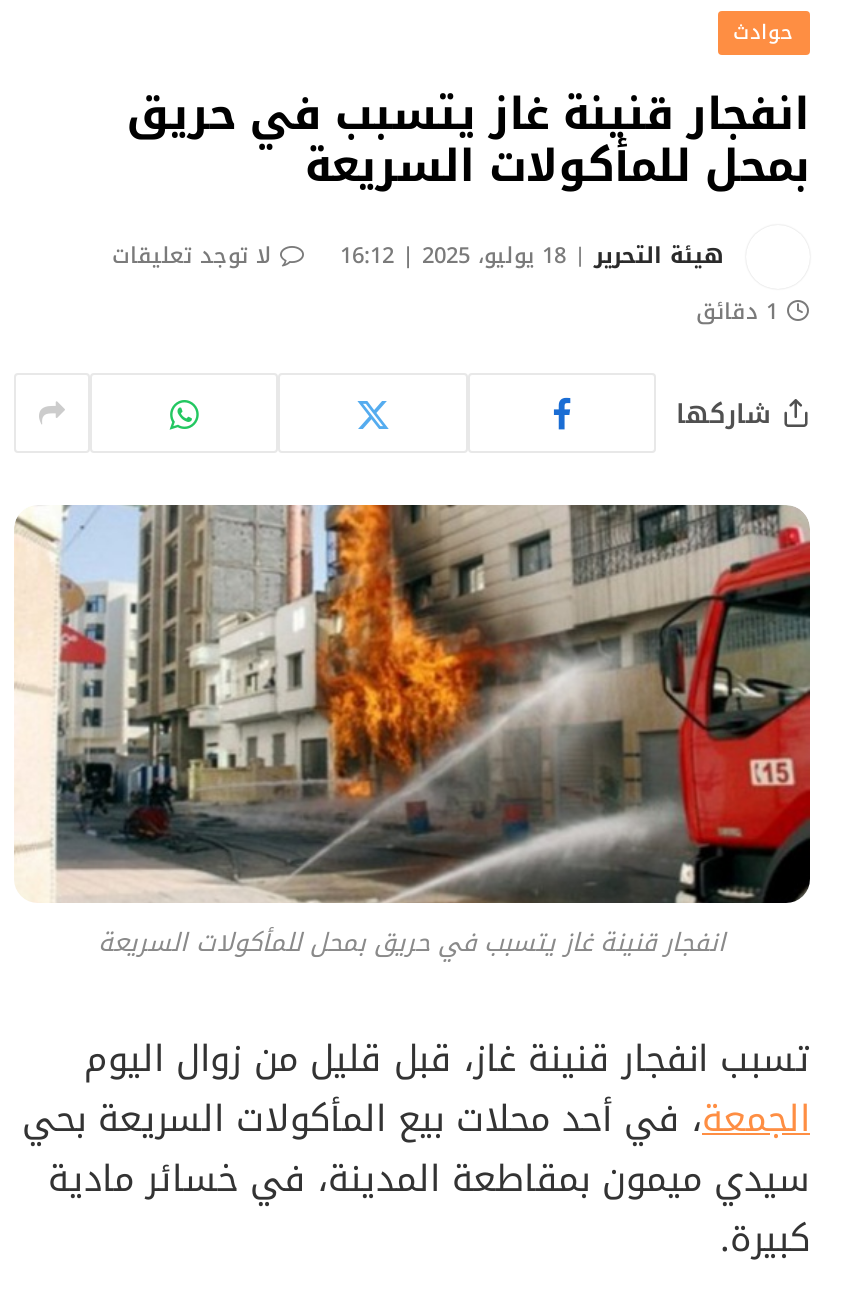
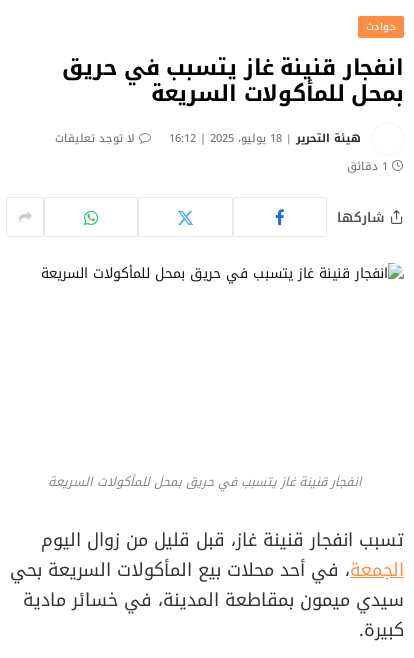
- [image]
